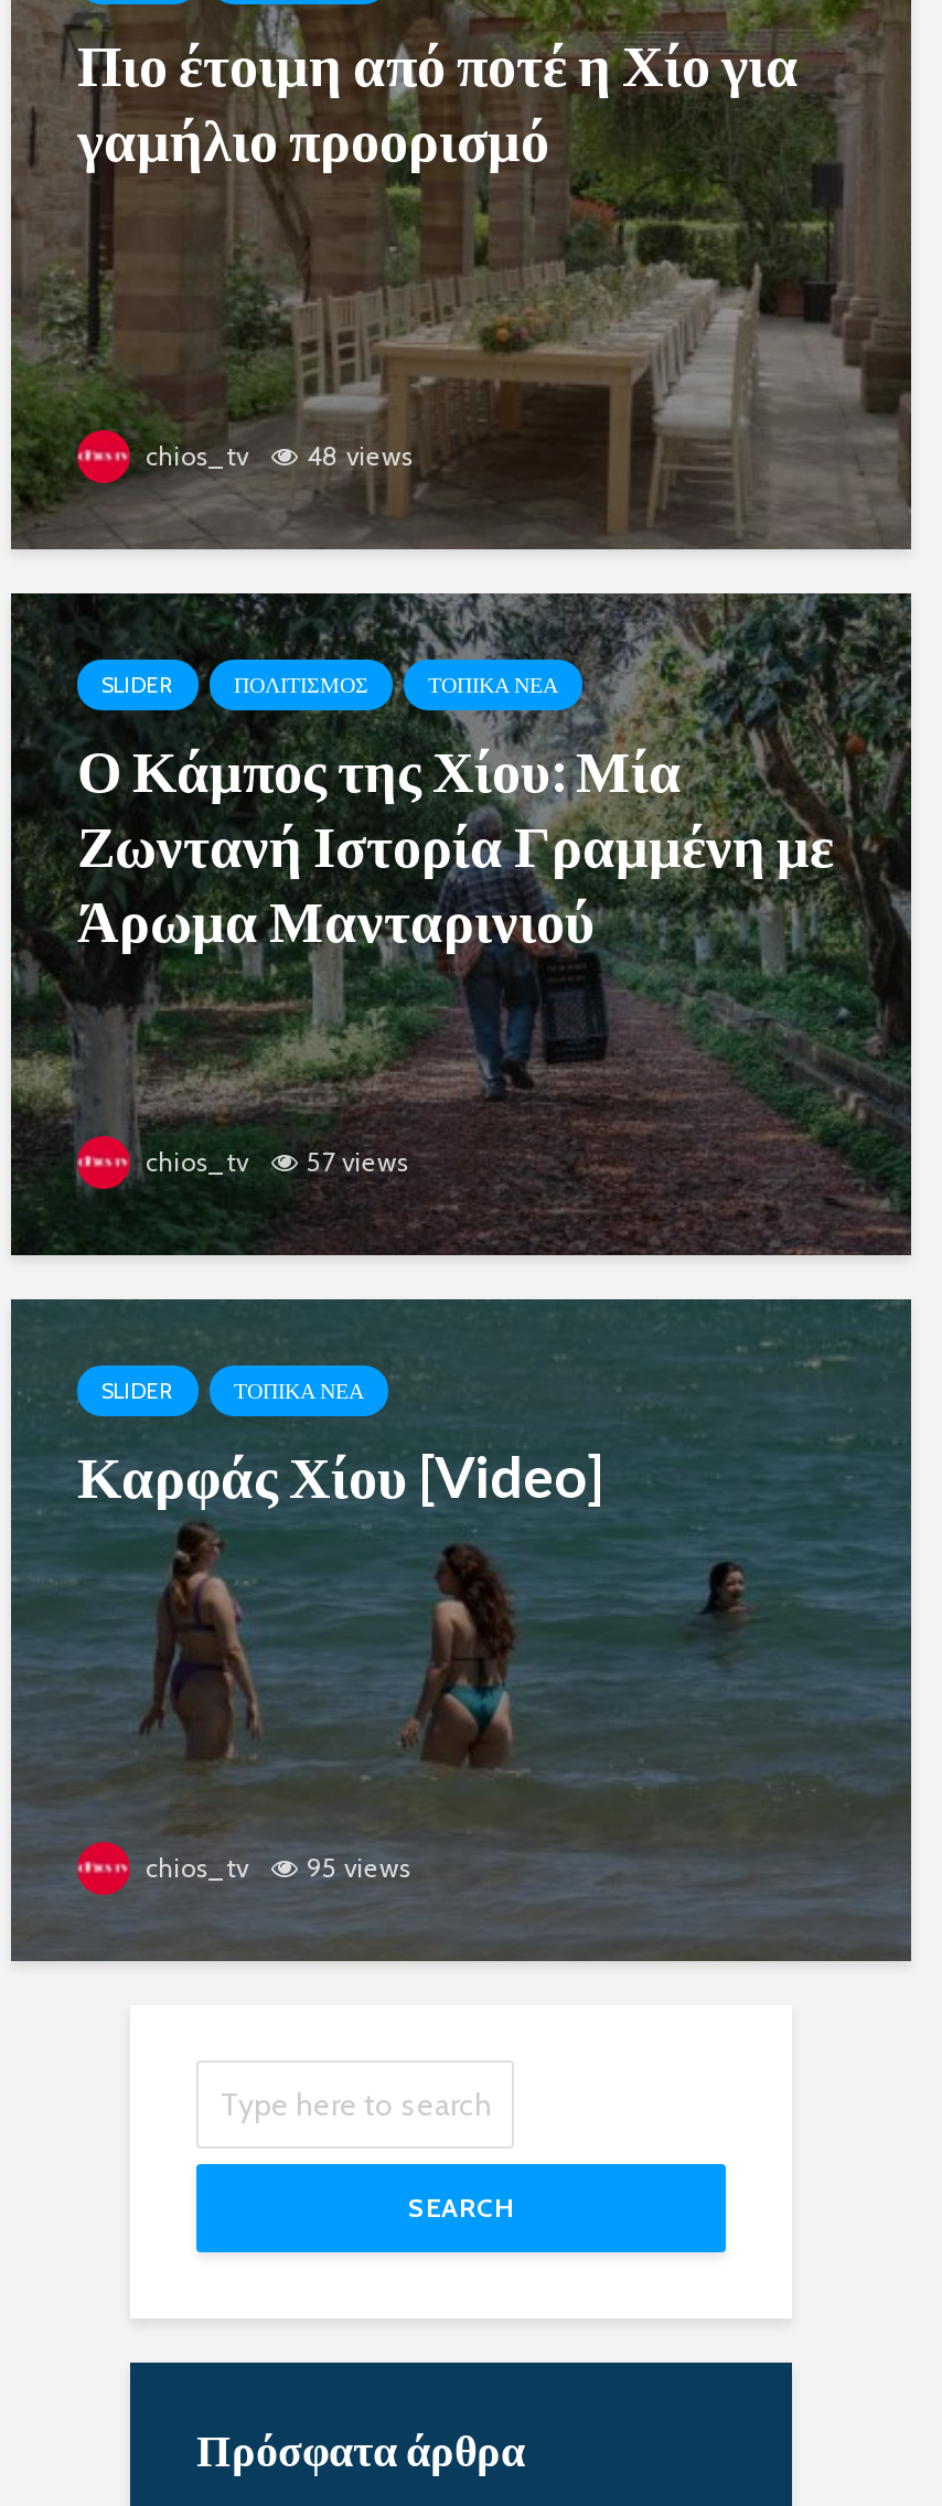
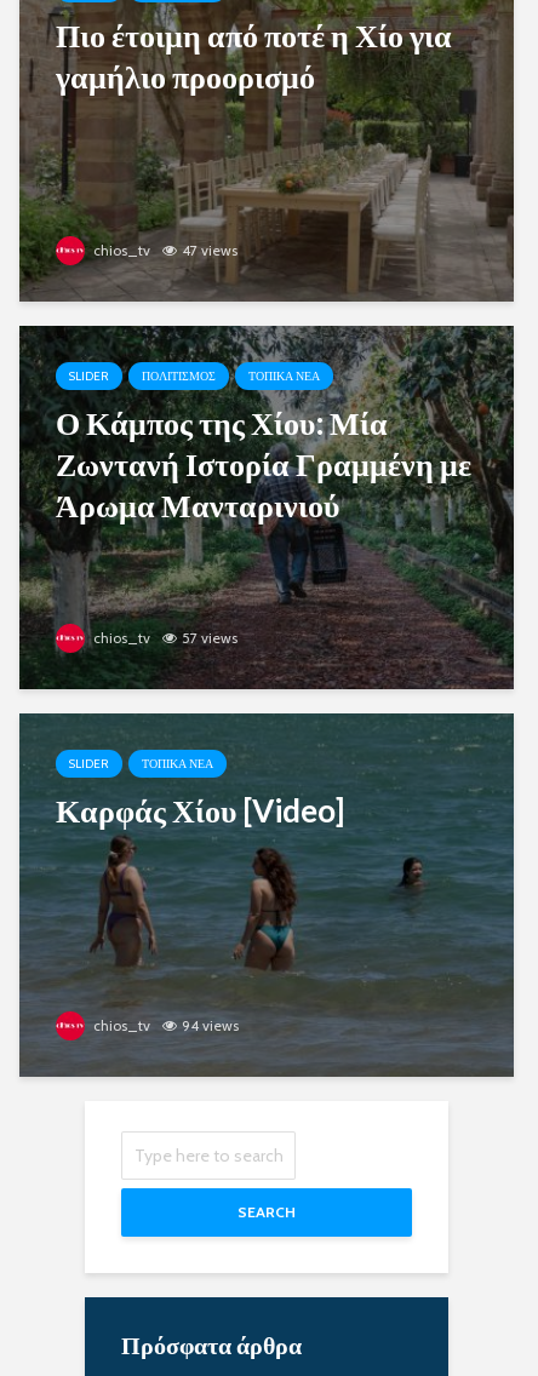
- chios_tv 48 views
+ chios_tv 47 views

- chios_tv 95 views
+ chios_tv 94 views
